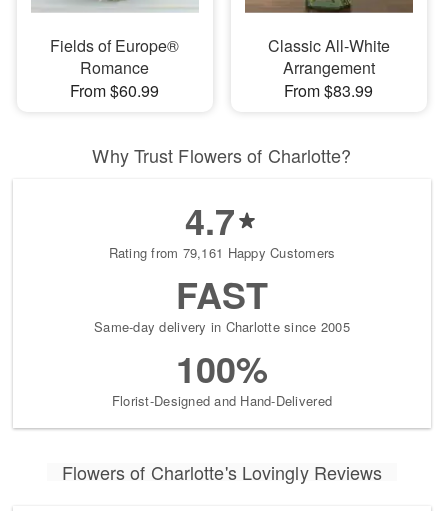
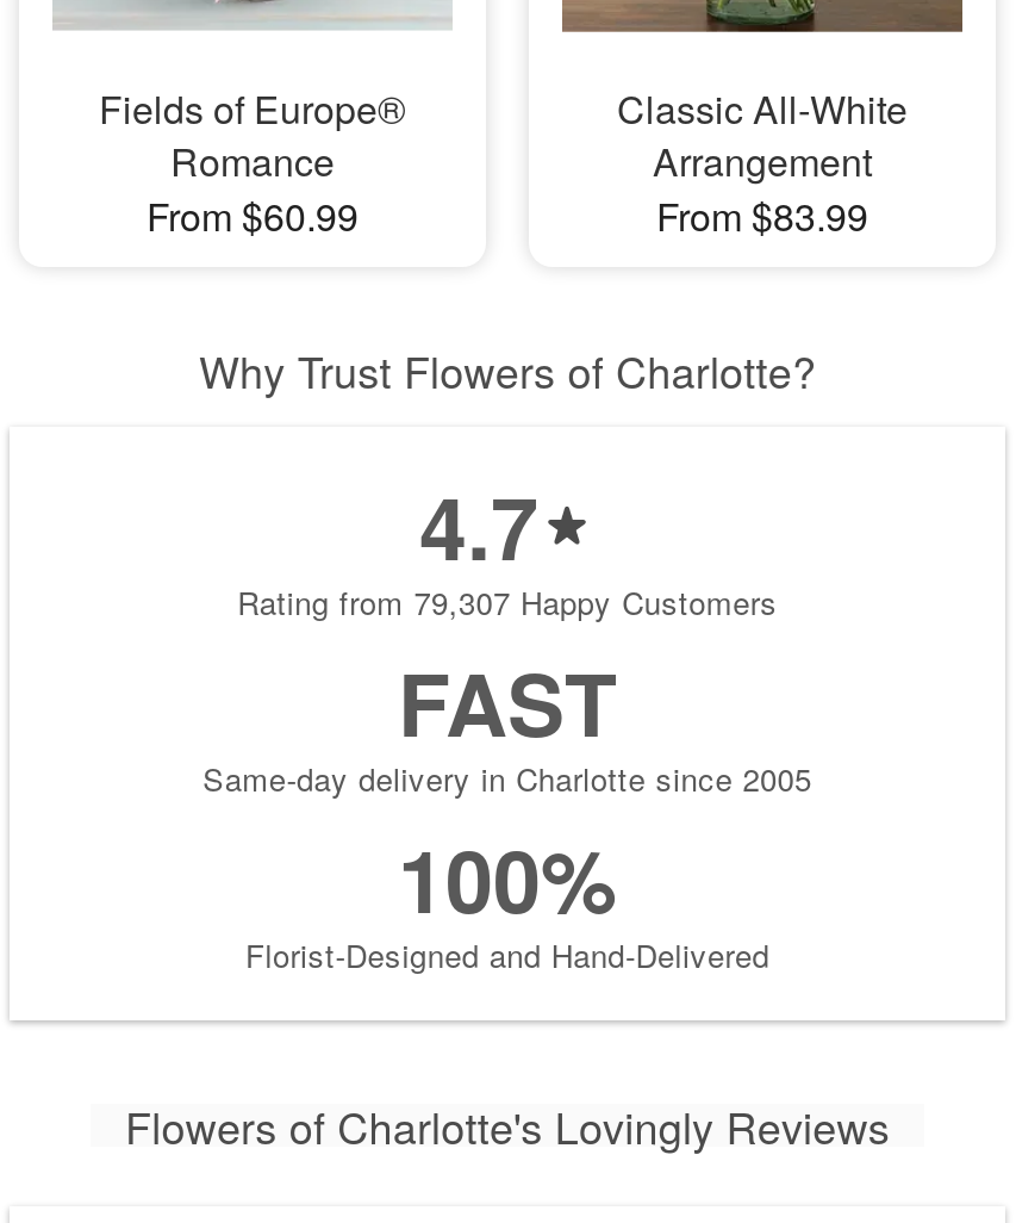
- Rating from 79,161 Happy Customers
+ Rating from 79,307 Happy Customers
